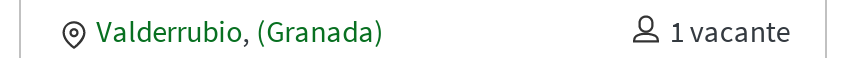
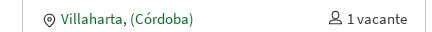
- Valderrubio, (Granada)
+ Villaharta, (Córdoba)
